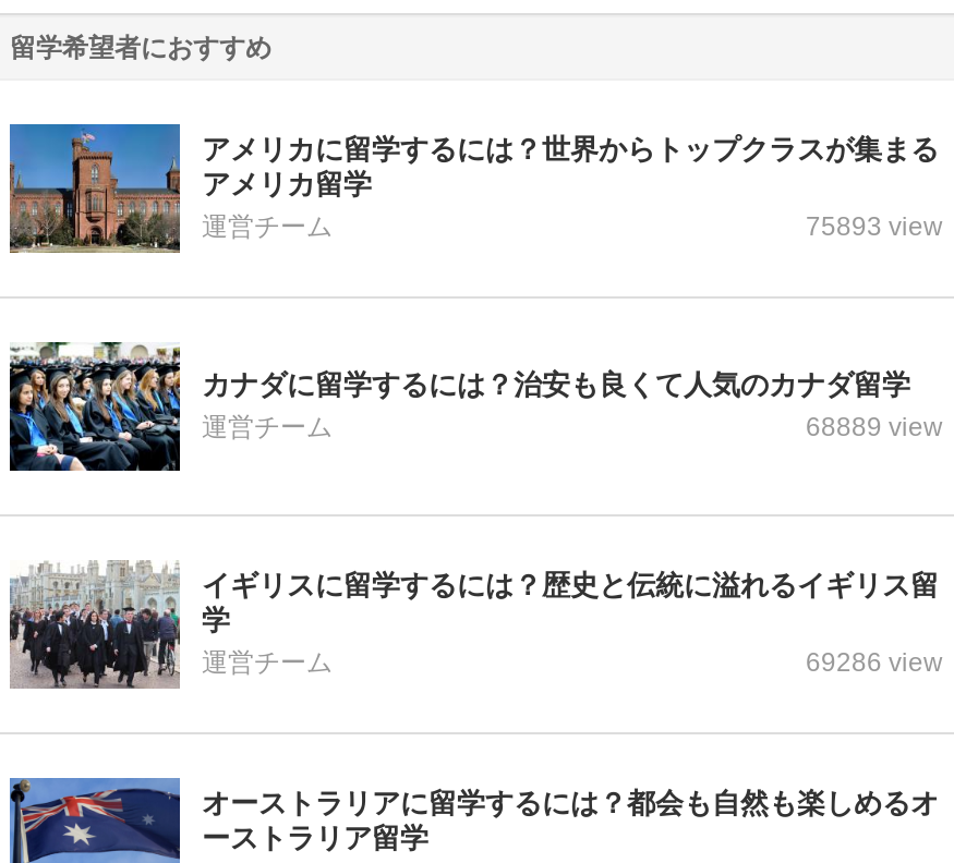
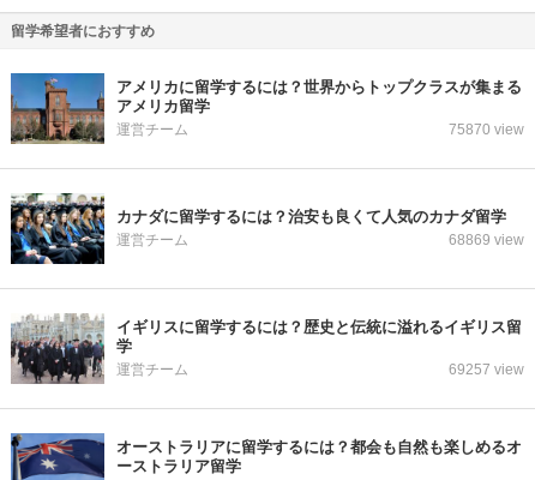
- 75893 view
+ 75870 view

- 68889 view
+ 68869 view

- 69286 view
+ 69257 view
